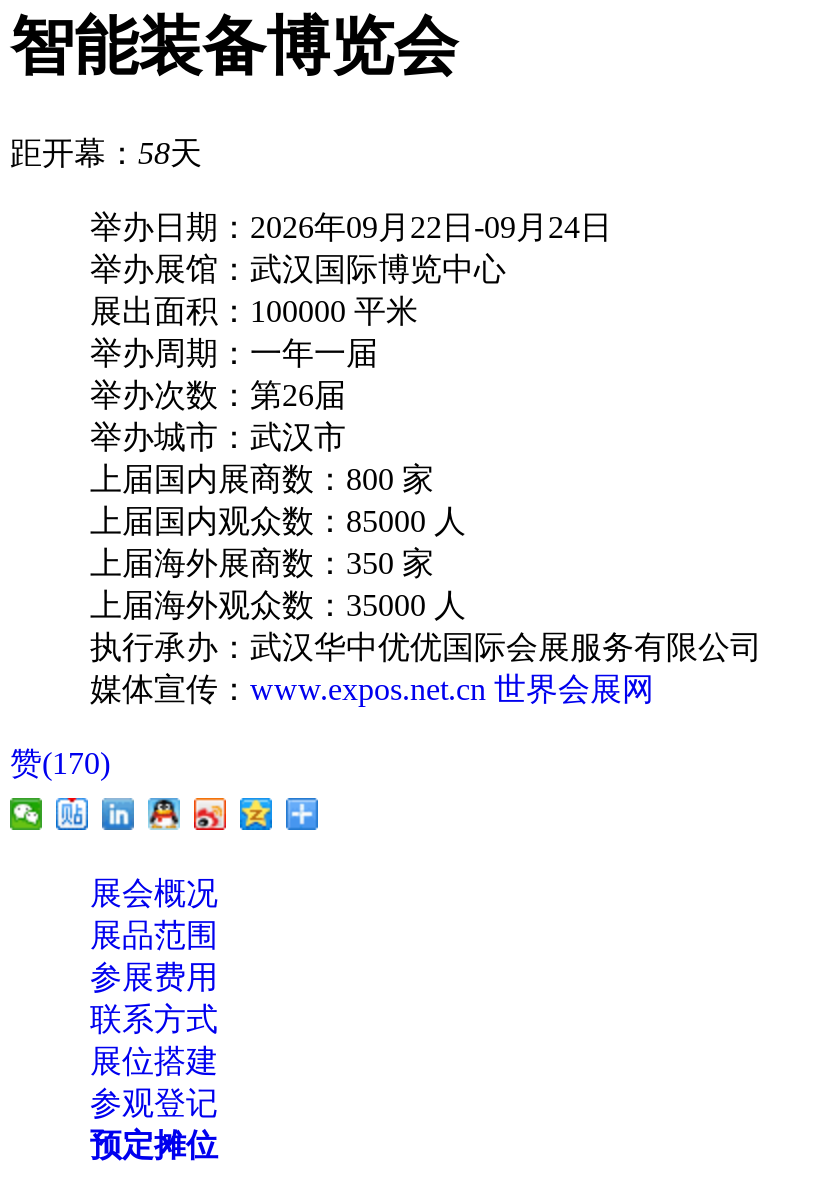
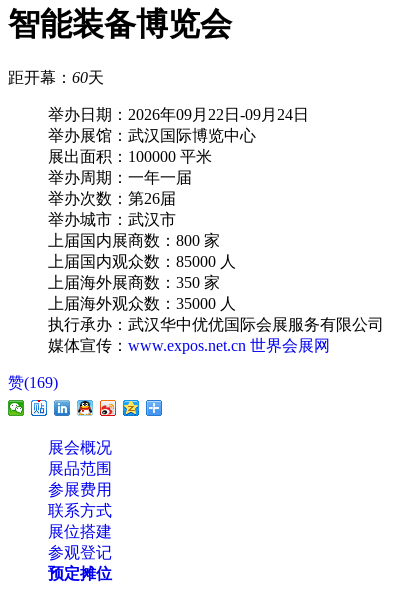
- 距开幕：58天
+ 距开幕：60天

- 赞(170)
+ 赞(169)
